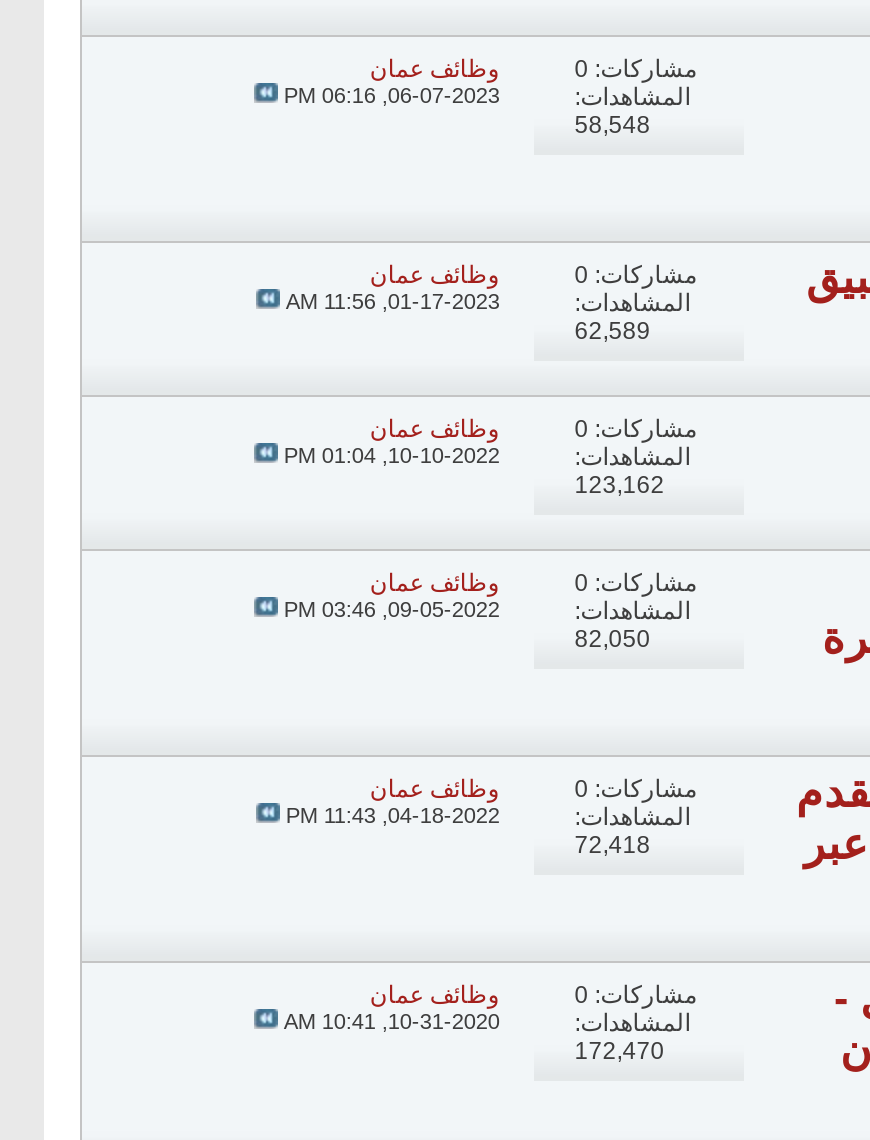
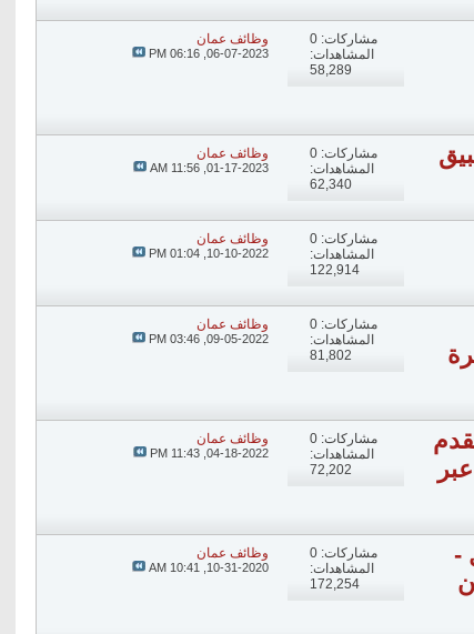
- 58,548
+ 58,289

- 62,589
+ 62,340

- 123,162
+ 122,914

- 82,050
+ 81,802

- 72,418
+ 72,202

- 172,470
+ 172,254
